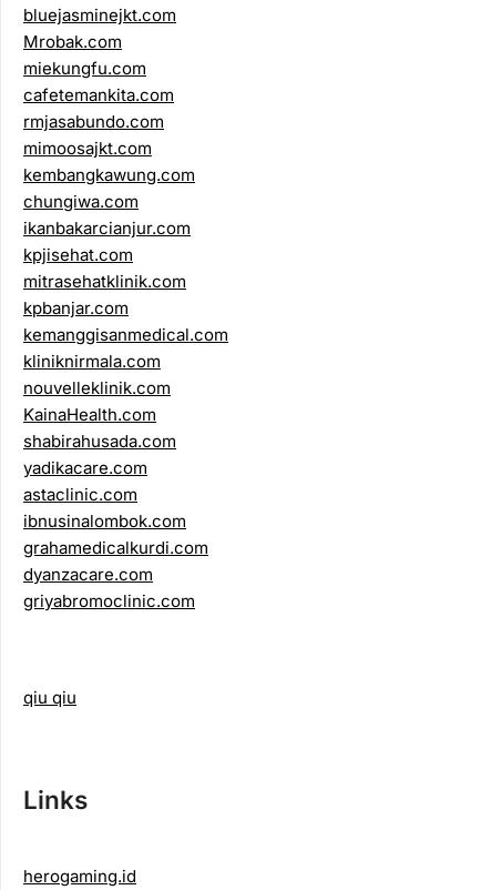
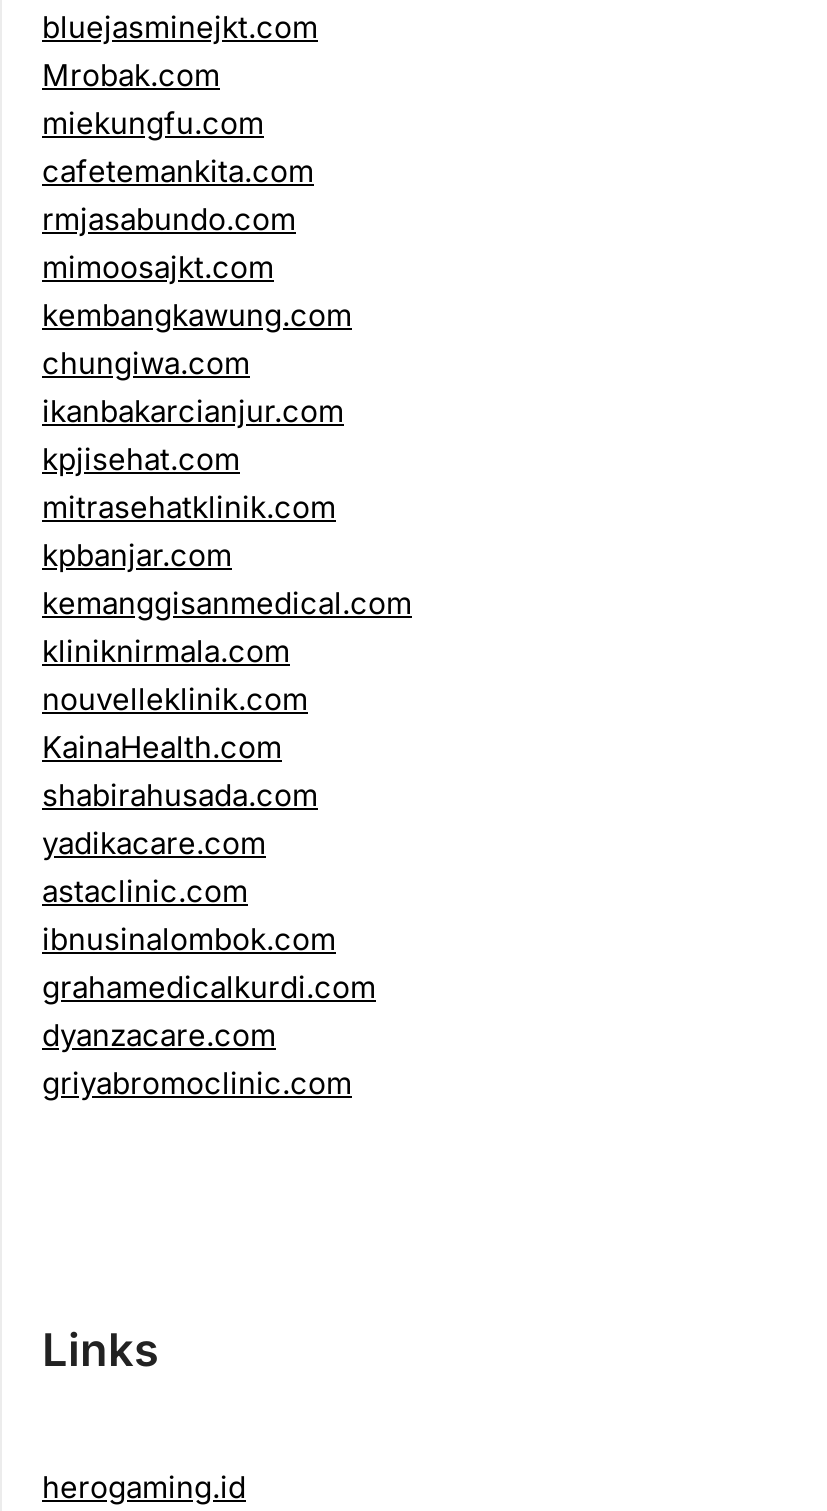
- qiu qiu
